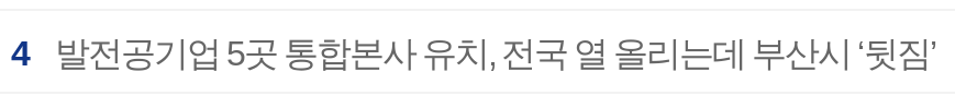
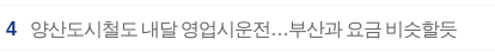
- 발전공기업 5곳 통합본사 유치, 전국 열 올리는데 부산시 ‘뒷짐’
+ 양산도시철도 내달 영업시운전…부산과 요금 비슷할듯
